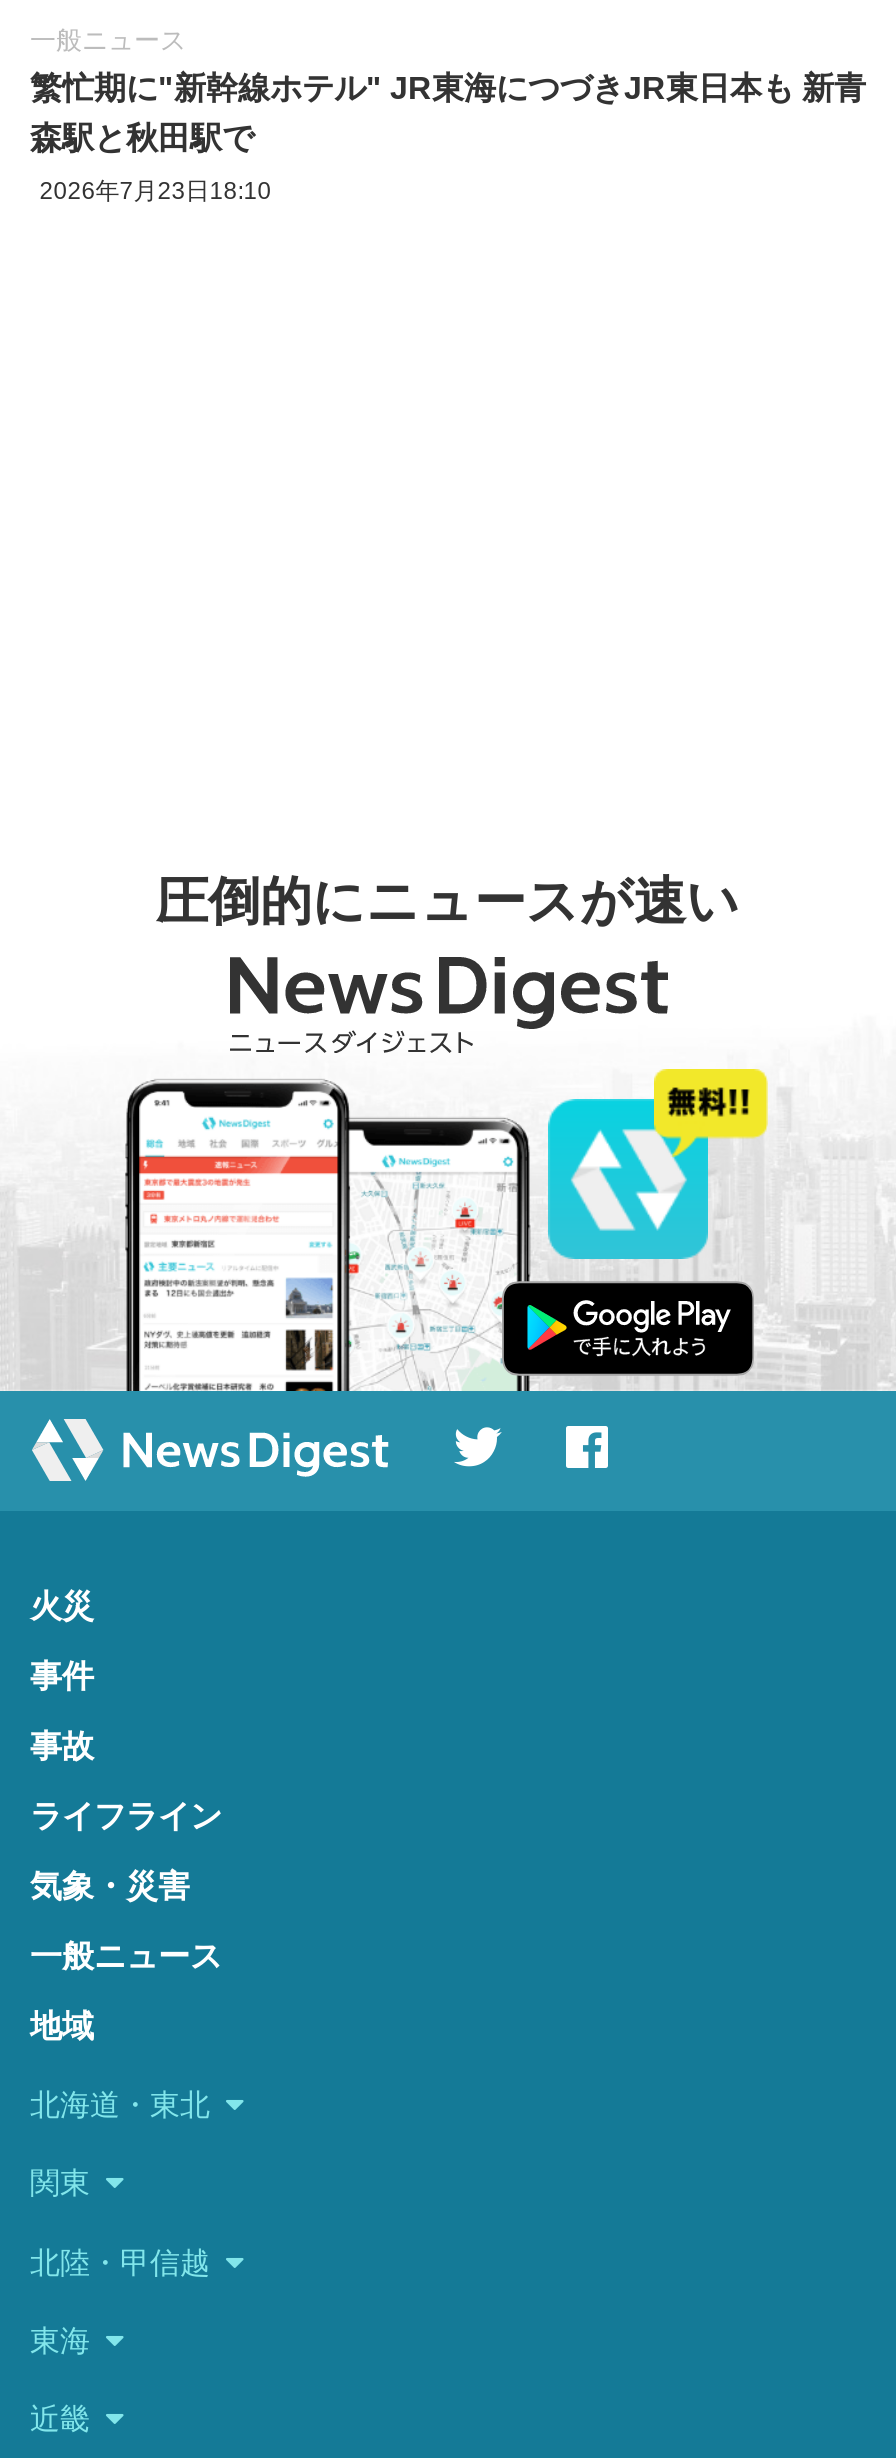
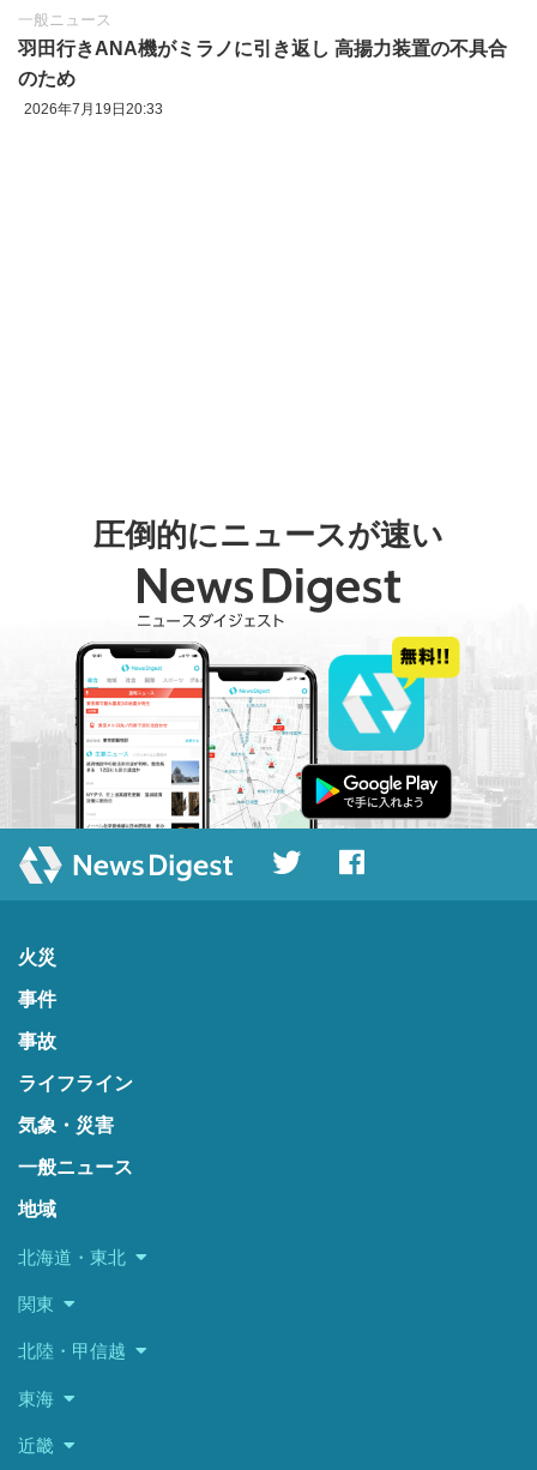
- 繁忙期に"新幹線ホテル" JR東海につづきJR東日本も 新青
+ 羽田行きANA機がミラノに引き返し 高揚力装置の不具合

- 森駅と秋田駅で
+ のため

- 2026年7月23日18:10
+ 2026年7月19日20:33
